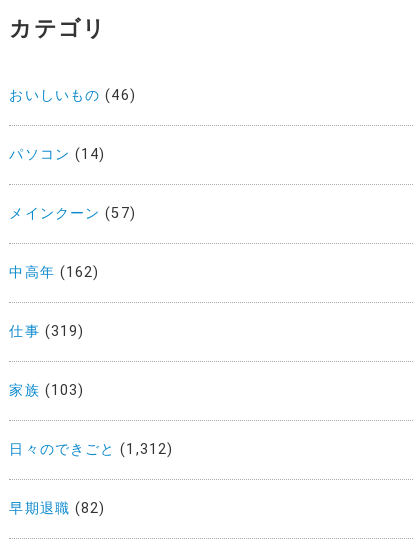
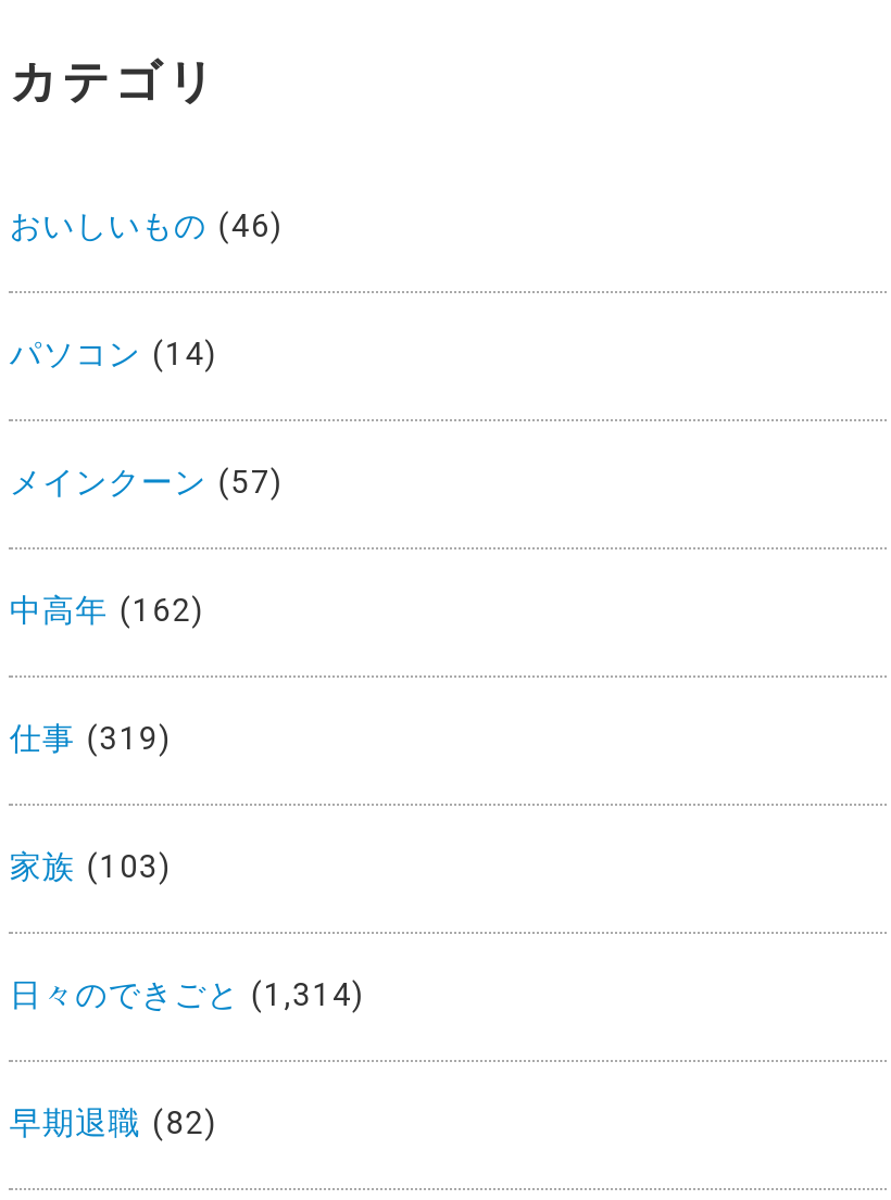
- 日々のできごと(1,312)
+ 日々のできごと(1,314)
